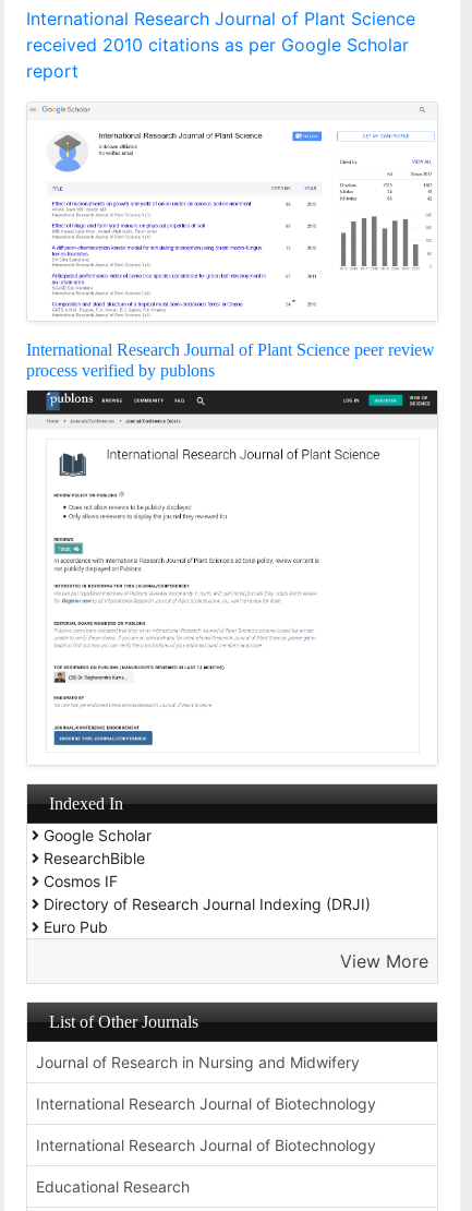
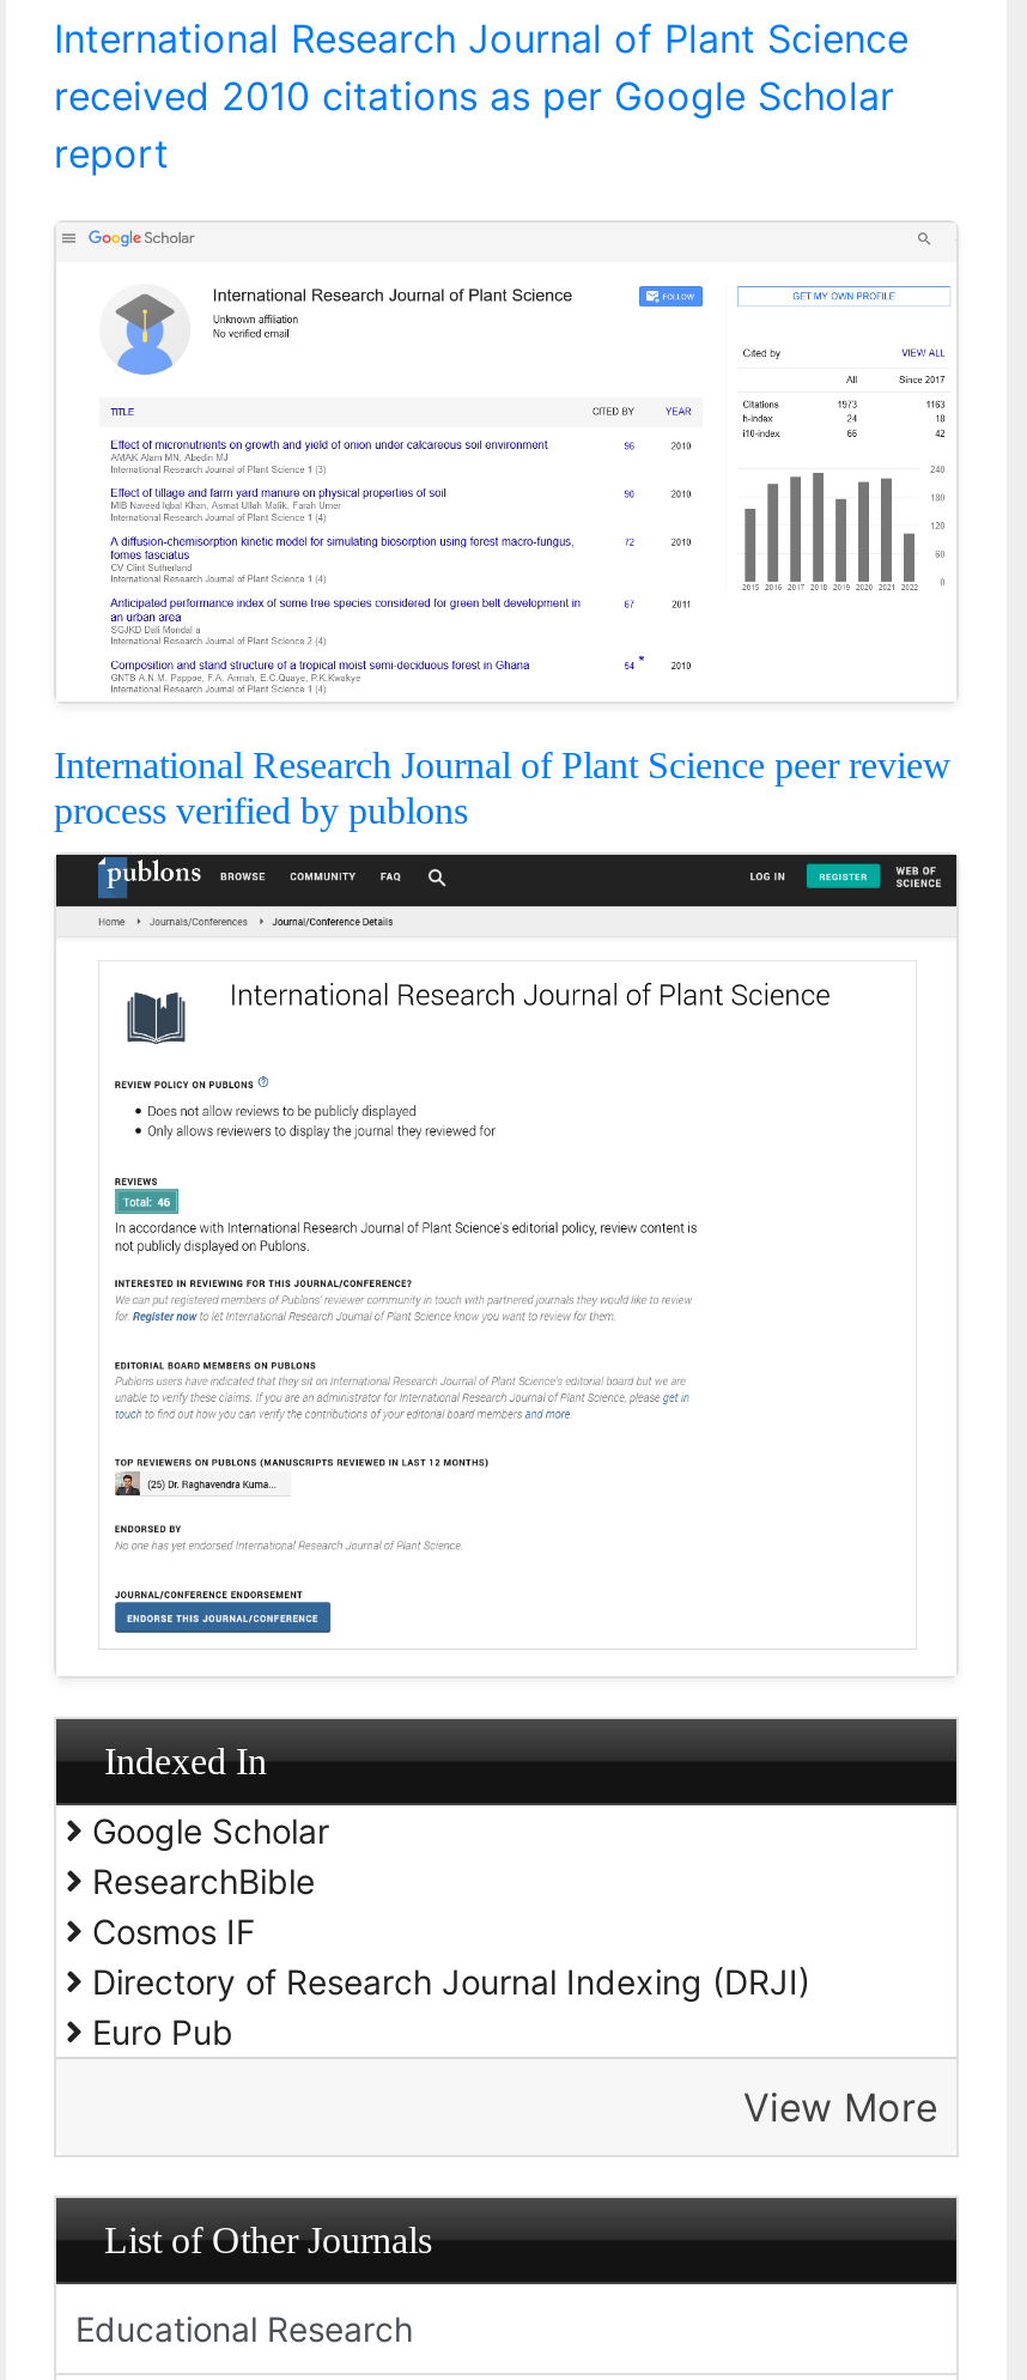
- Journal of Research in Nursing and Midwifery
- International Research Journal of Biotechnology
- International Research Journal of Biotechnology
